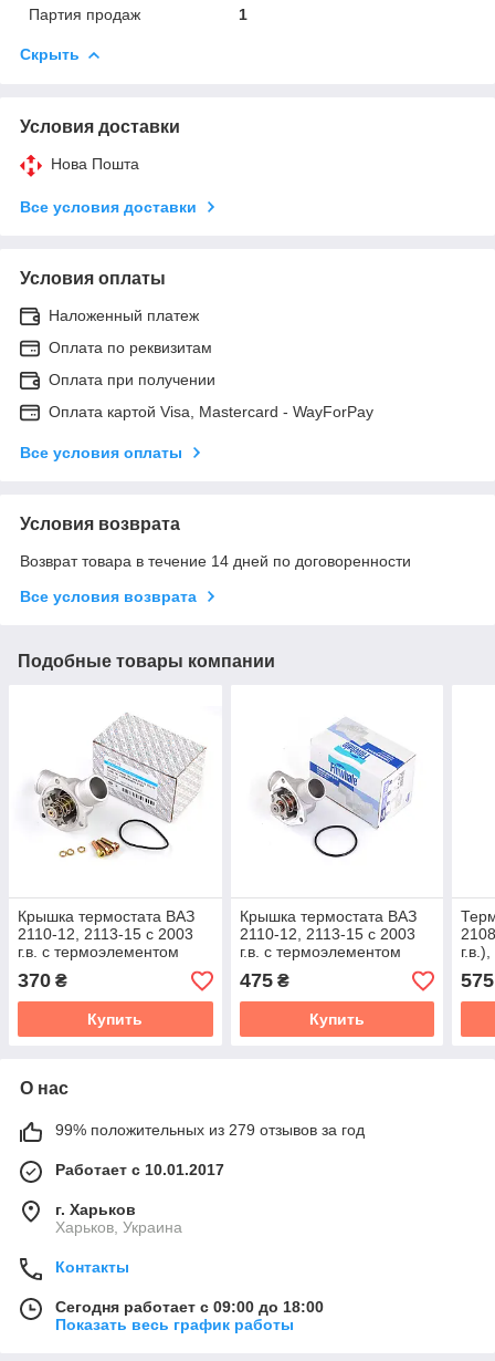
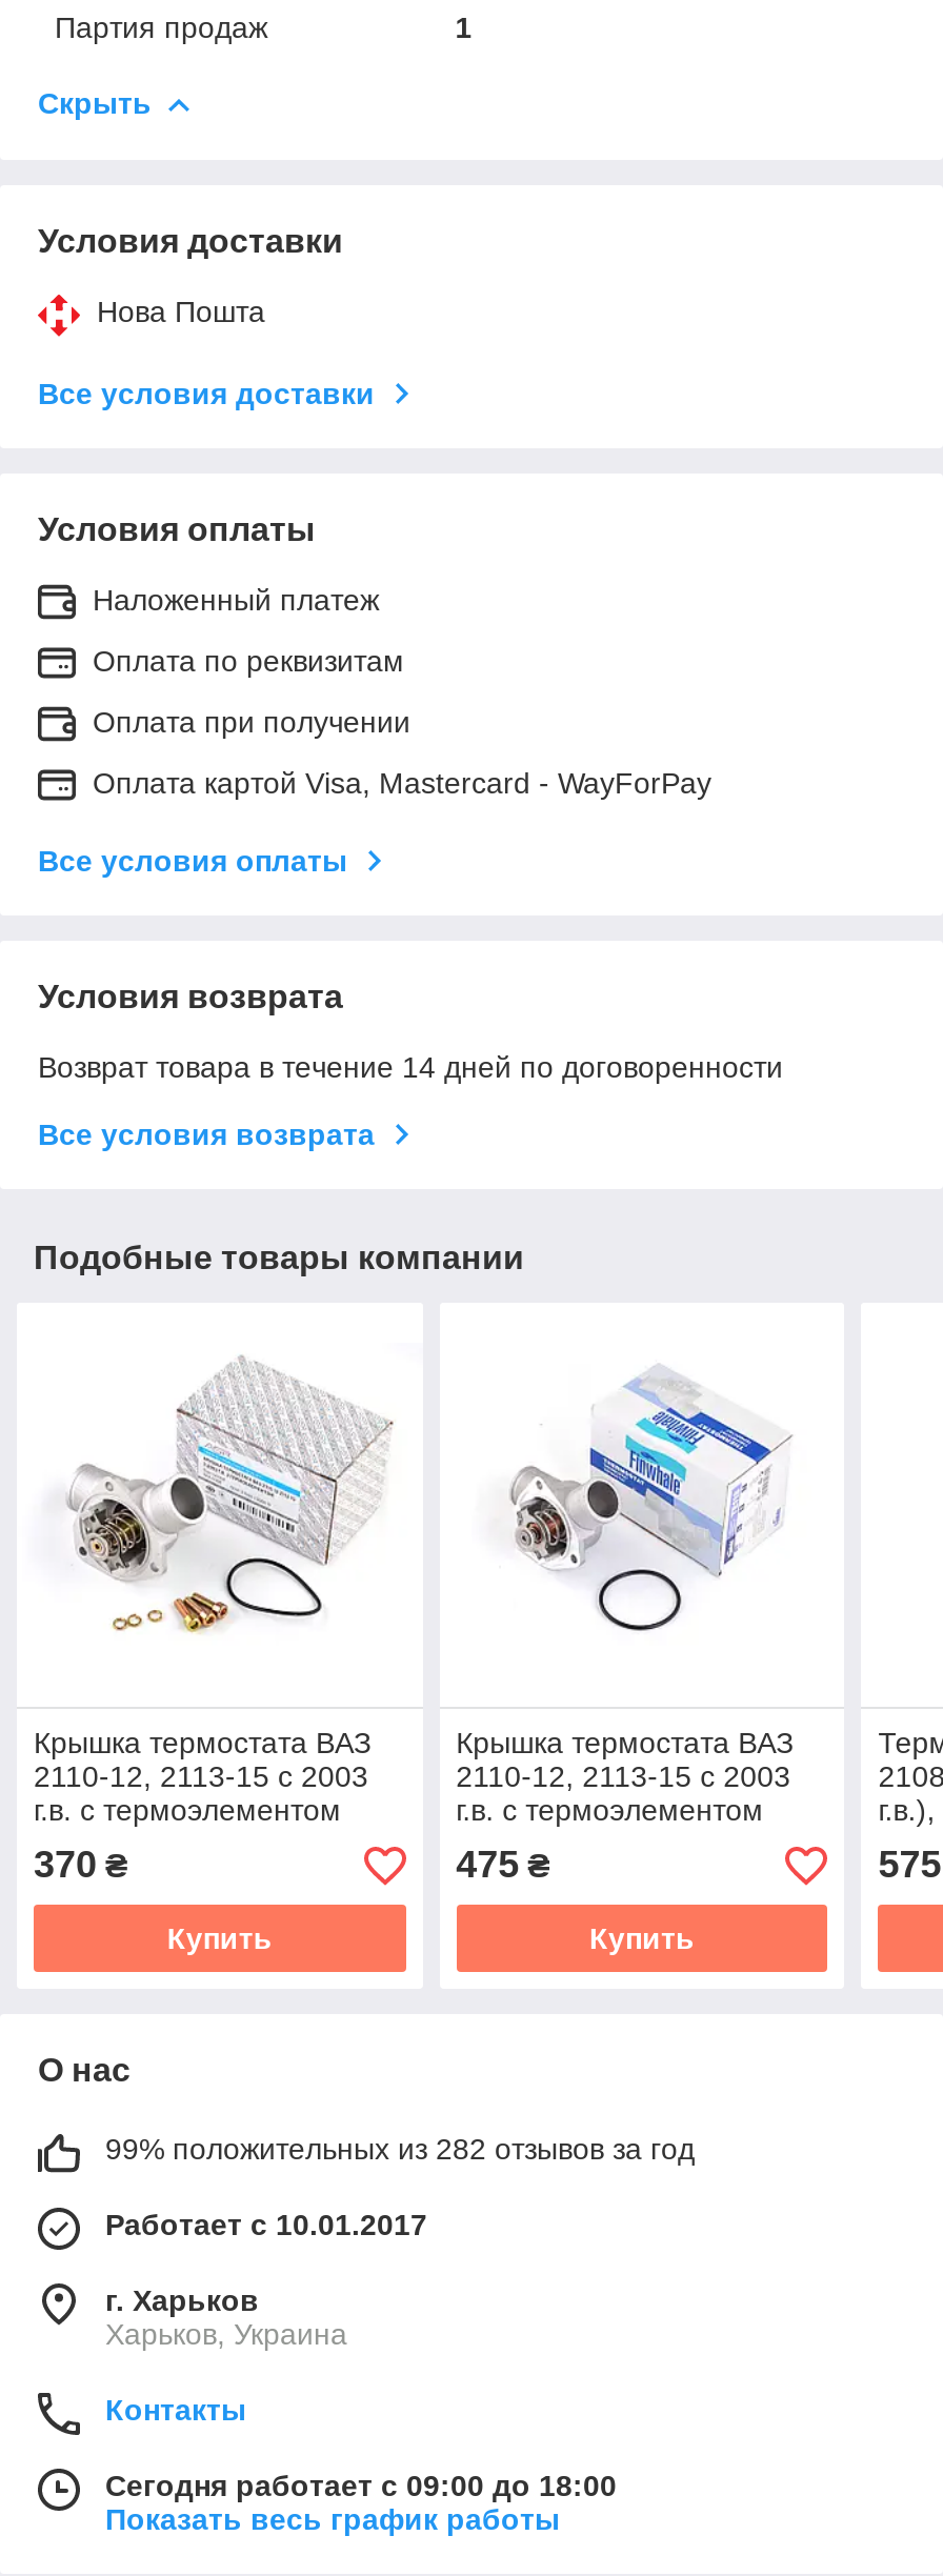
- 99% положительных из 279 отзывов за год
+ 99% положительных из 282 отзывов за год
